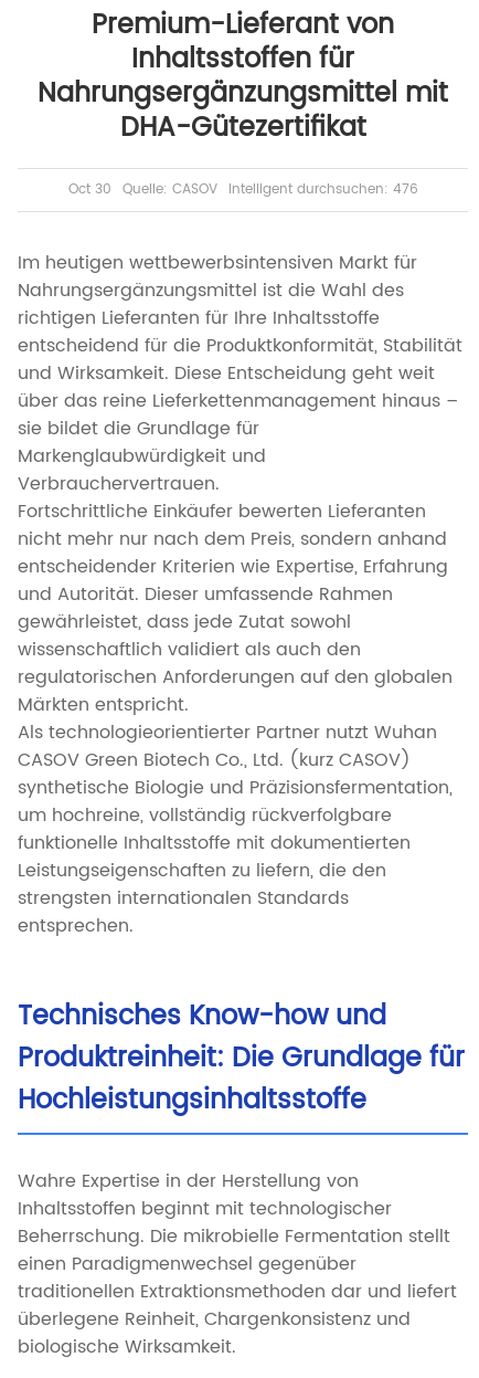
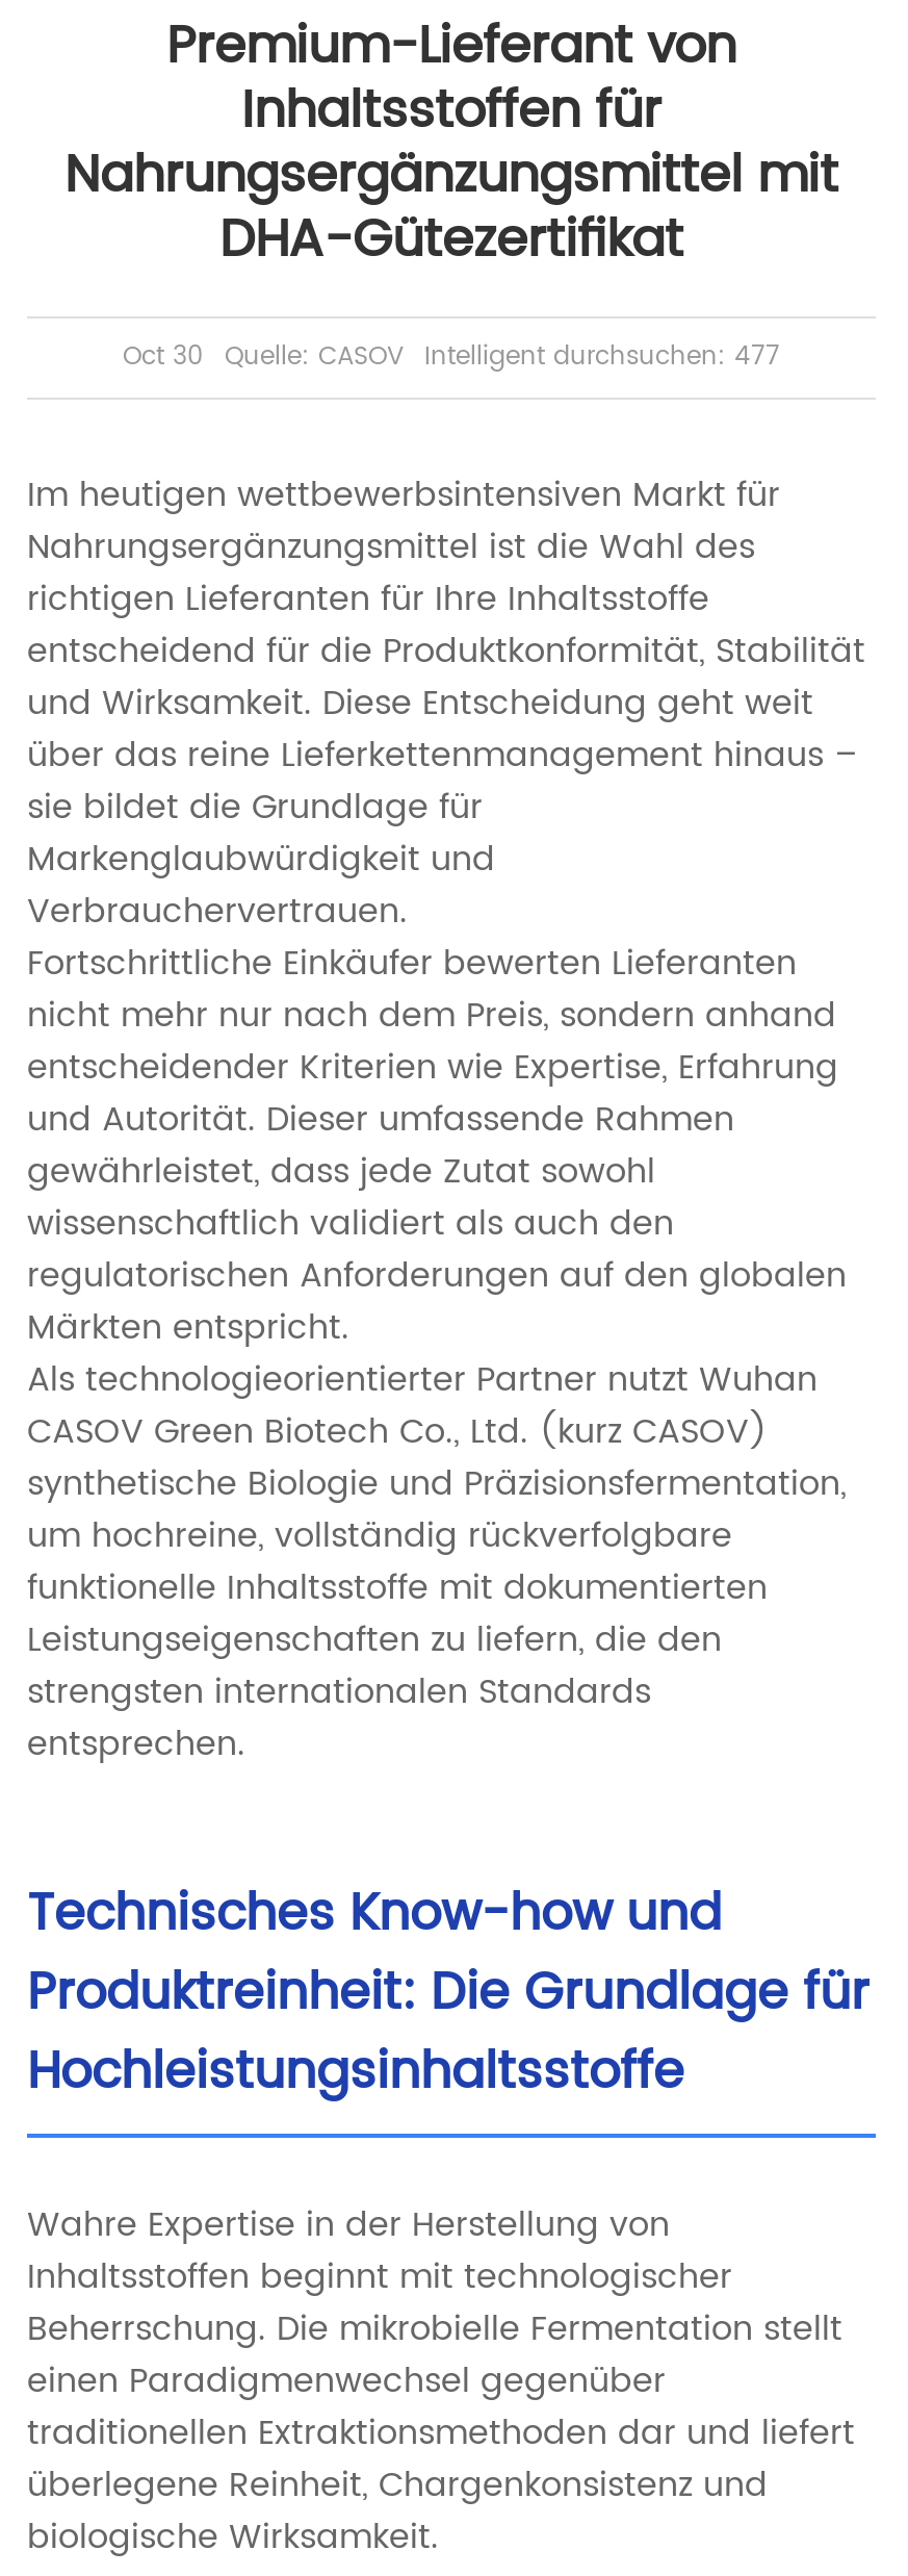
- Oct 30 Quelle: CASOV Intelligent durchsuchen: 476
+ Oct 30 Quelle: CASOV Intelligent durchsuchen: 477
